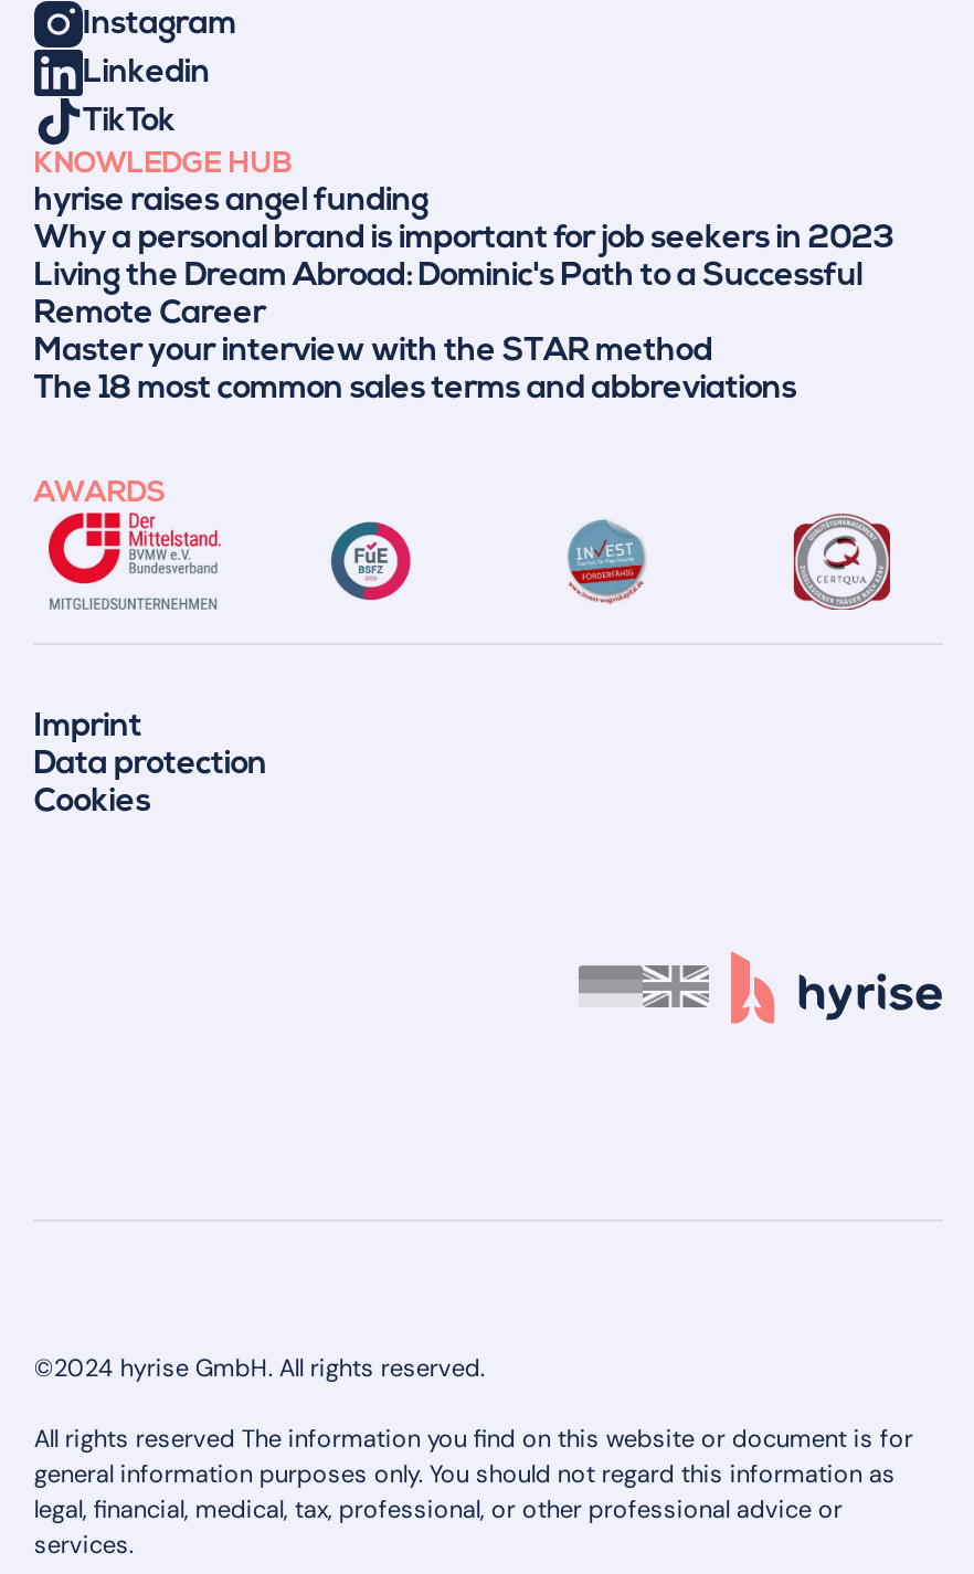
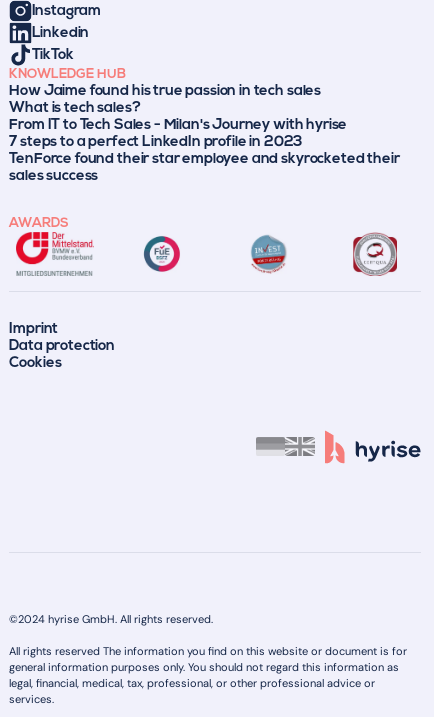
- hyrise raises angel funding
- Why a personal brand is important for job seekers in 2023
- Living the Dream Abroad: Dominic's Path to a Successful
- Remote Career
- Master your interview with the STAR method
- The 18 most common sales terms and abbreviations
+ How Jaime found his true passion in tech sales
+ What is tech sales?
+ From IT to Tech Sales - Milan's Journey with hyrise
+ 7 steps to a perfect LinkedIn profile in 2023
+ TenForce found their star employee and skyrocketed their
+ sales success
